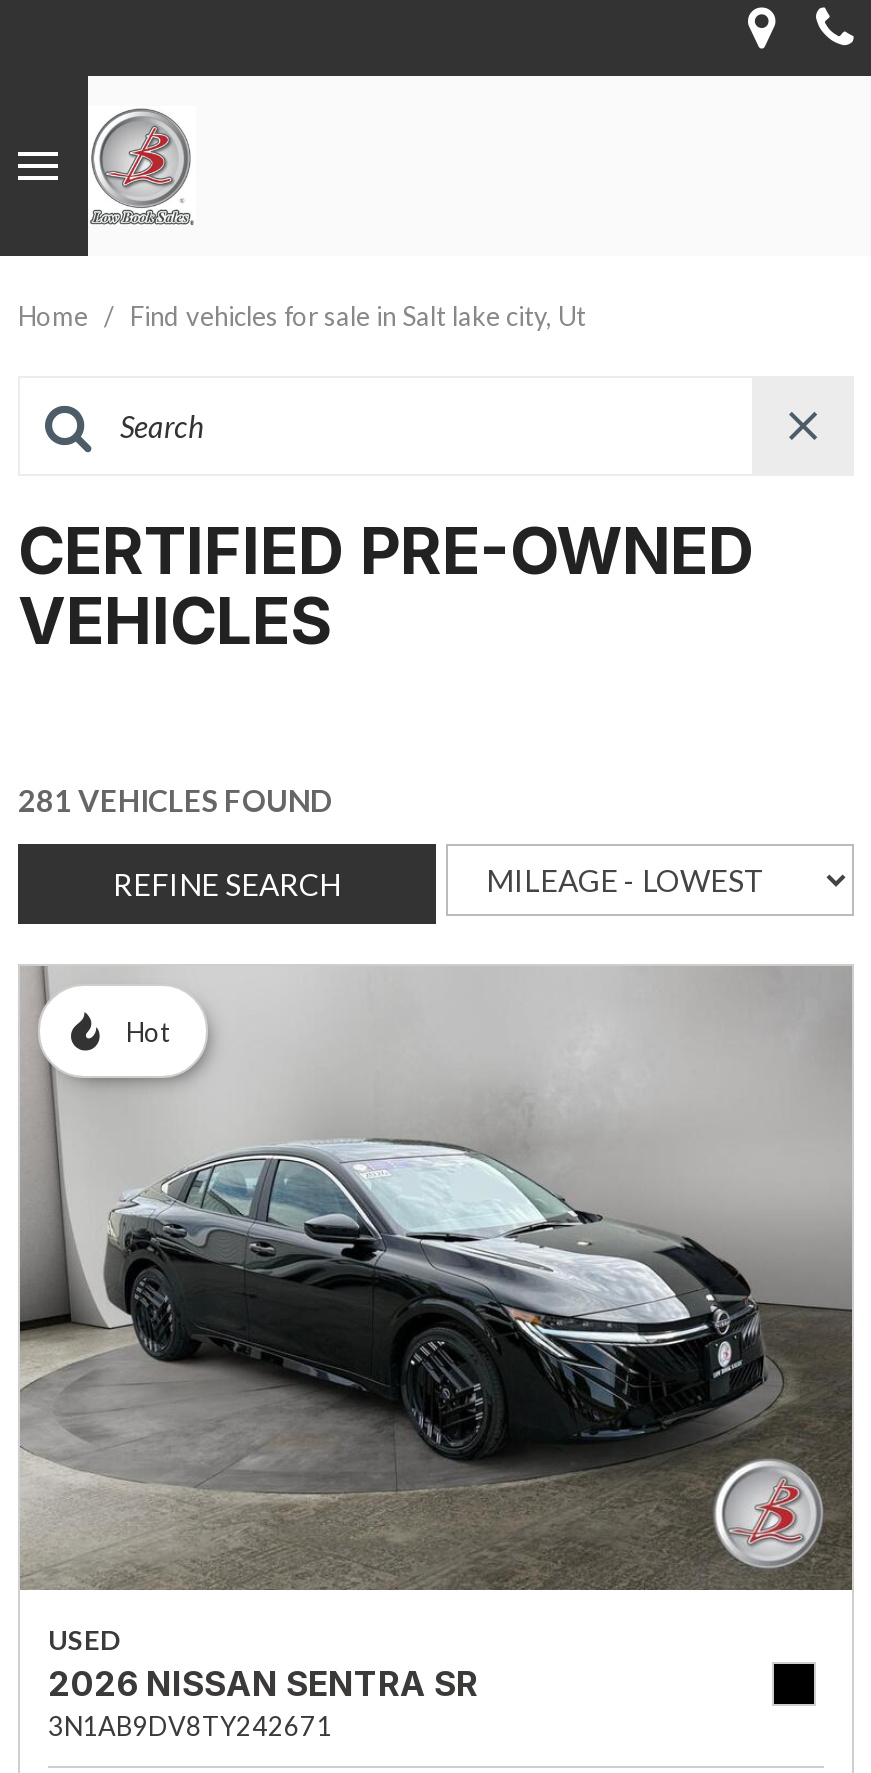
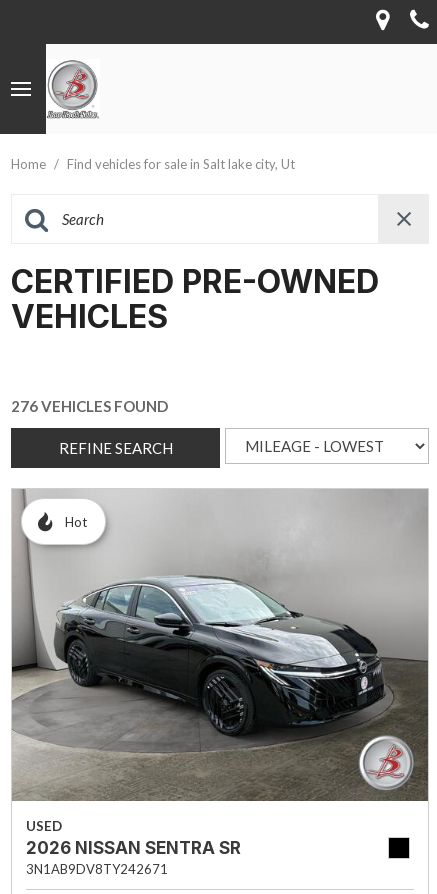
- 281 VEHICLES FOUND
+ 276 VEHICLES FOUND
